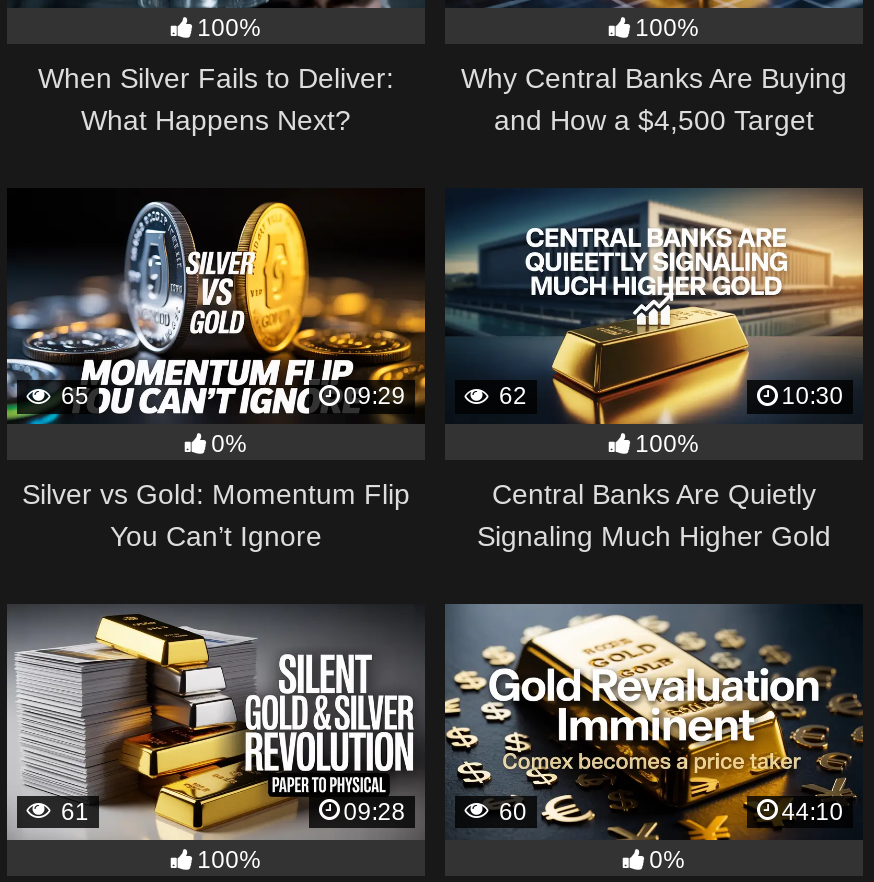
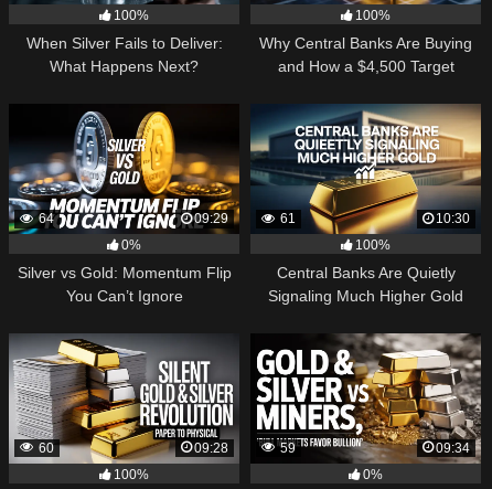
- 65
+ 64

- 62
+ 61

- [image]
- 60
+ [image]
+ 59

- 61
+ 60

- 44:10
+ 09:34
